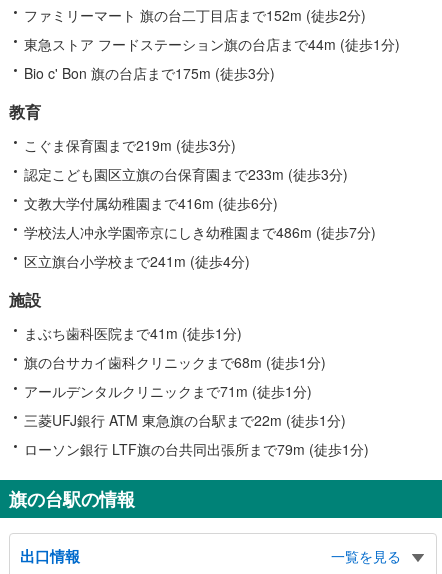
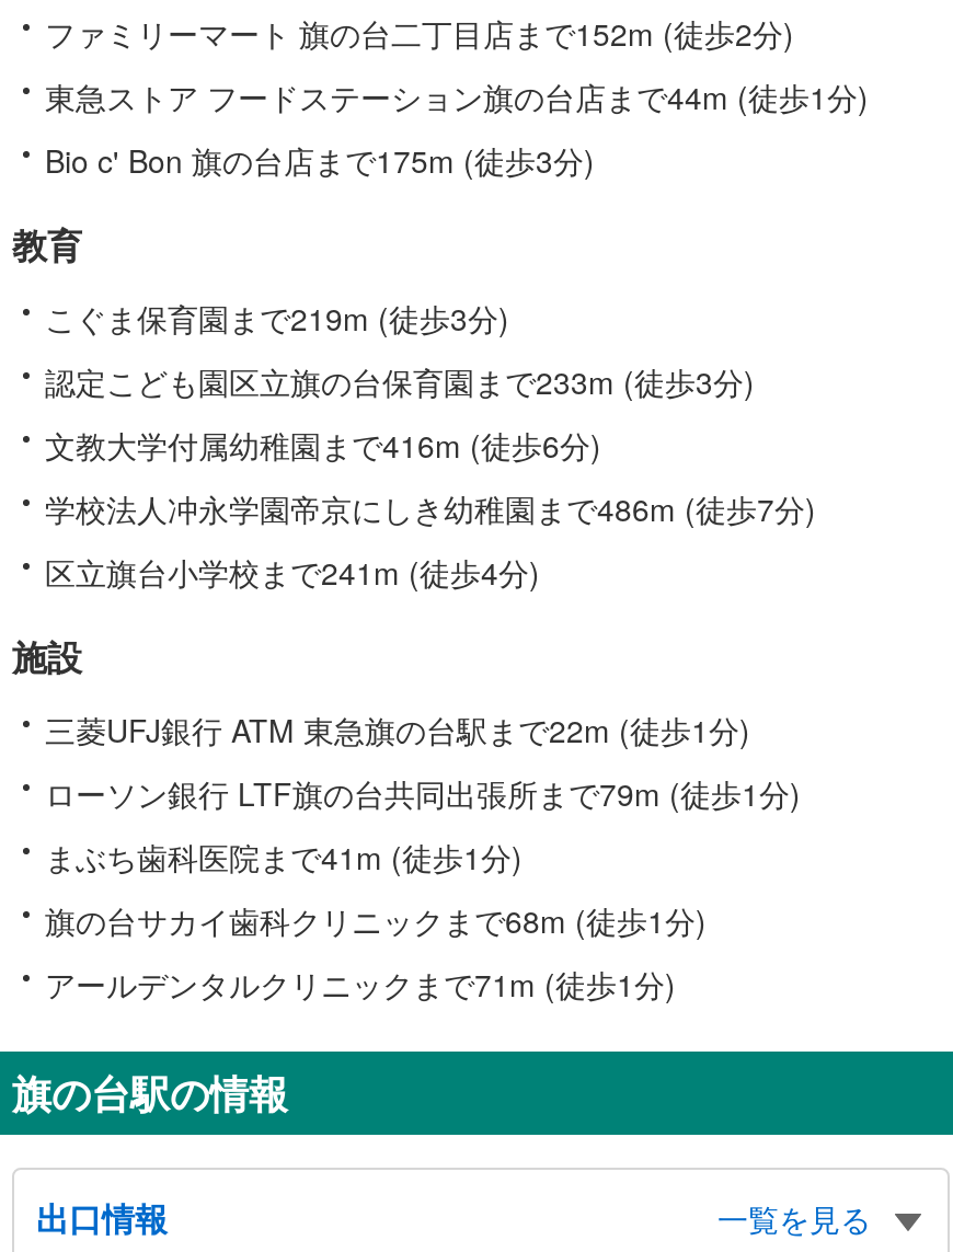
moved down: まぶち歯科医院まで41m (徒歩1分) | 旗の台サカイ歯科クリニックまで68m (徒歩1分) | アールデンタルクリニックまで71m (徒歩1分)

moved up: 三菱UFJ銀行 ATM 東急旗の台駅まで22m (徒歩1分) | ローソン銀行 LTF旗の台共同出張所まで79m (徒歩1分)
